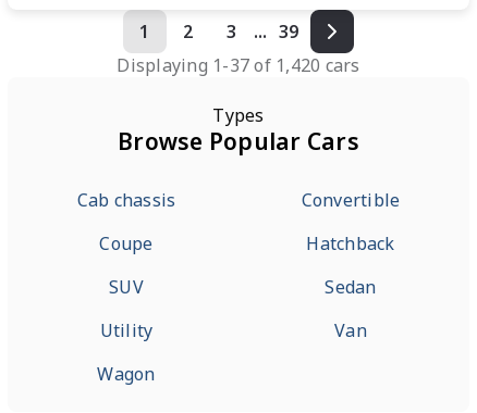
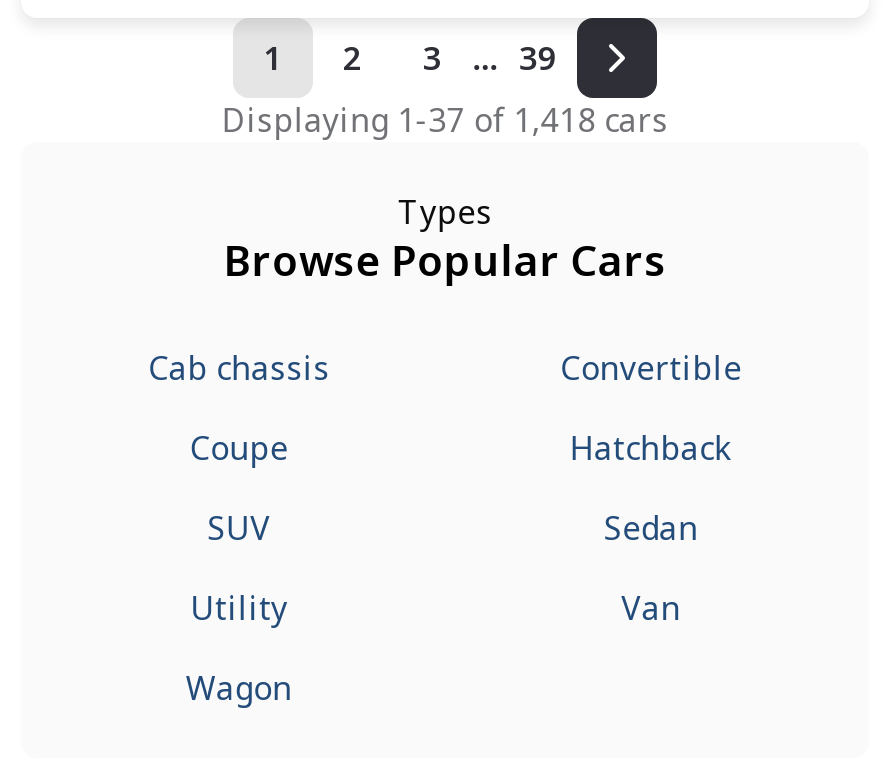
- Displaying 1 - 37 of 1,420cars
+ Displaying 1 - 37 of 1,418cars
